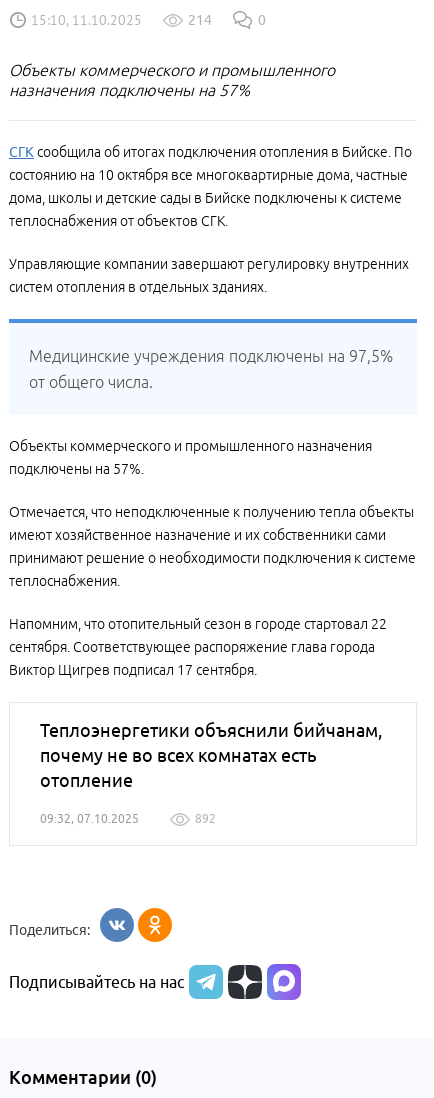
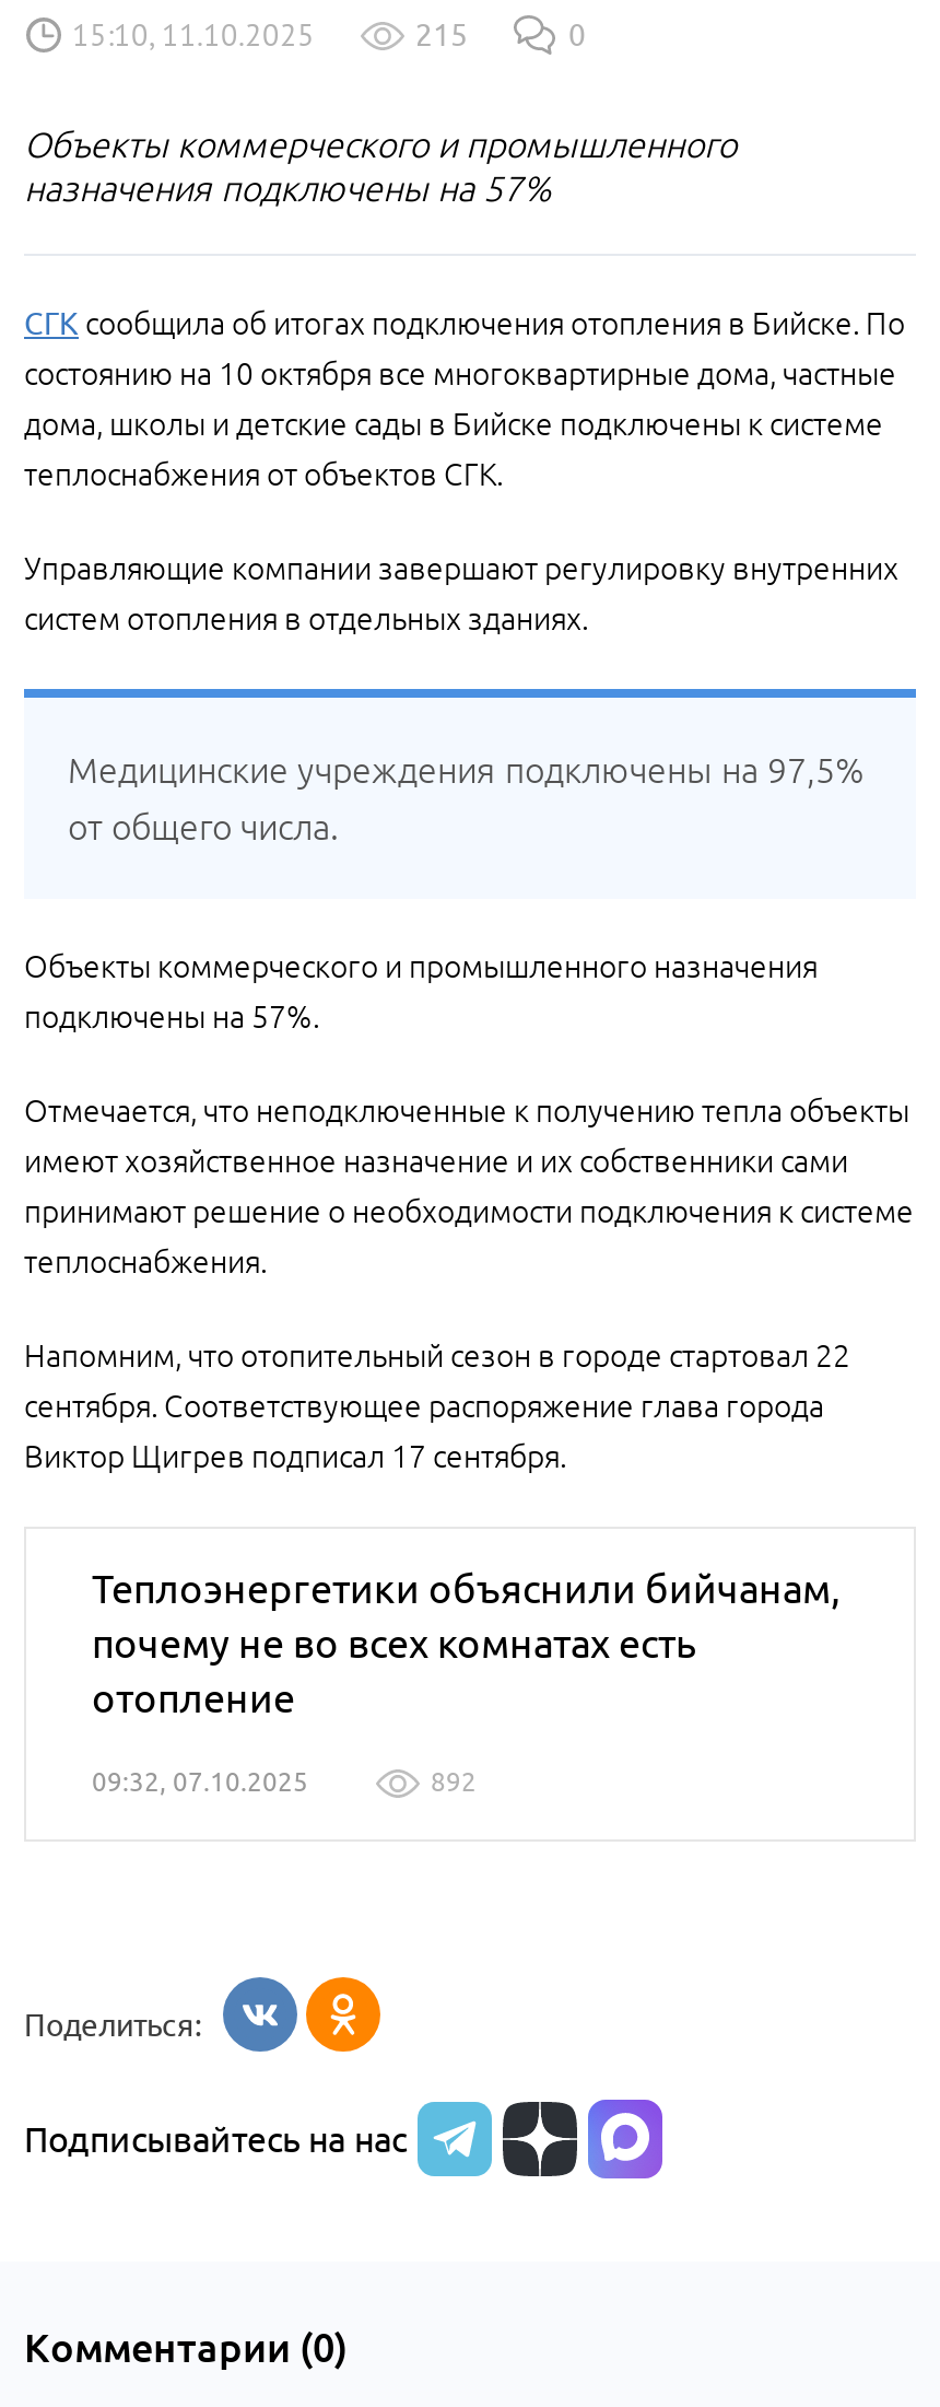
- 214
+ 215
